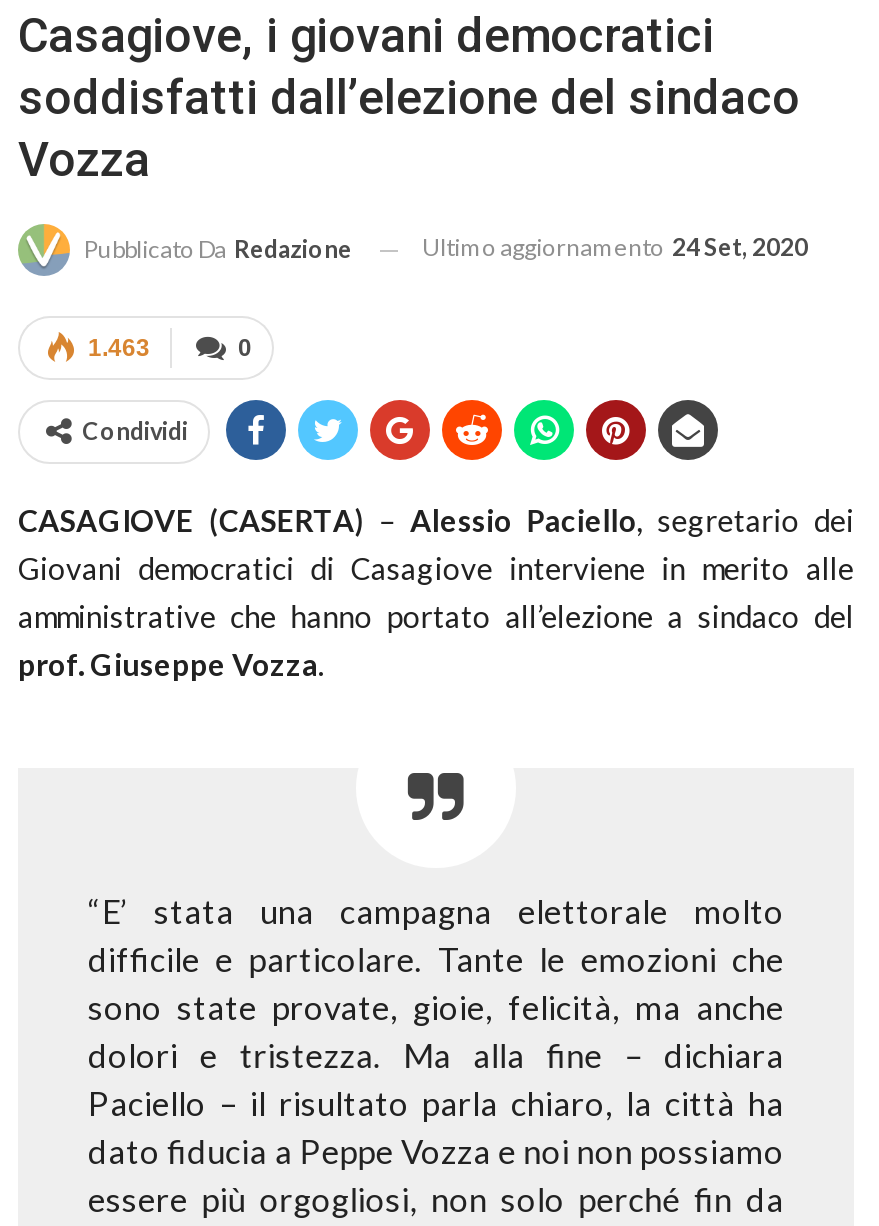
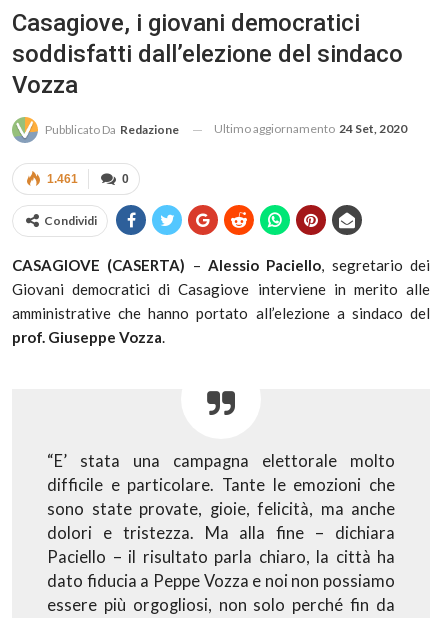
- 1.463
+ 1.461
